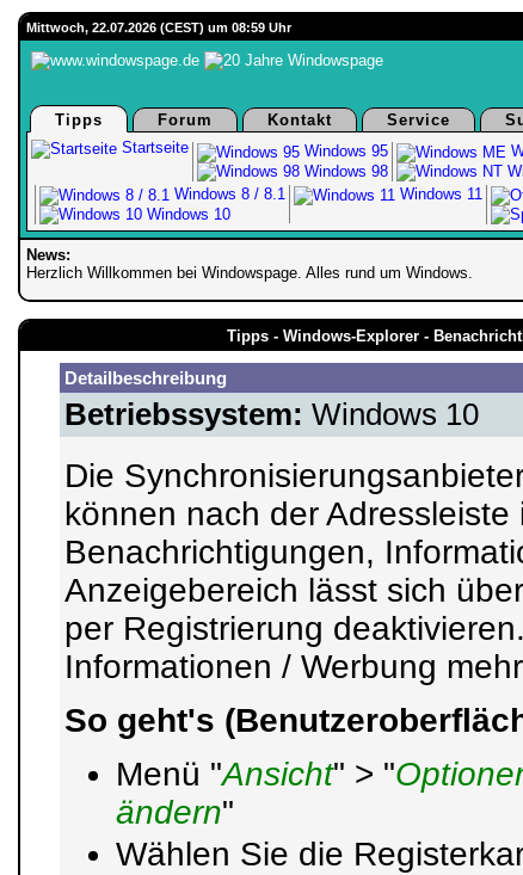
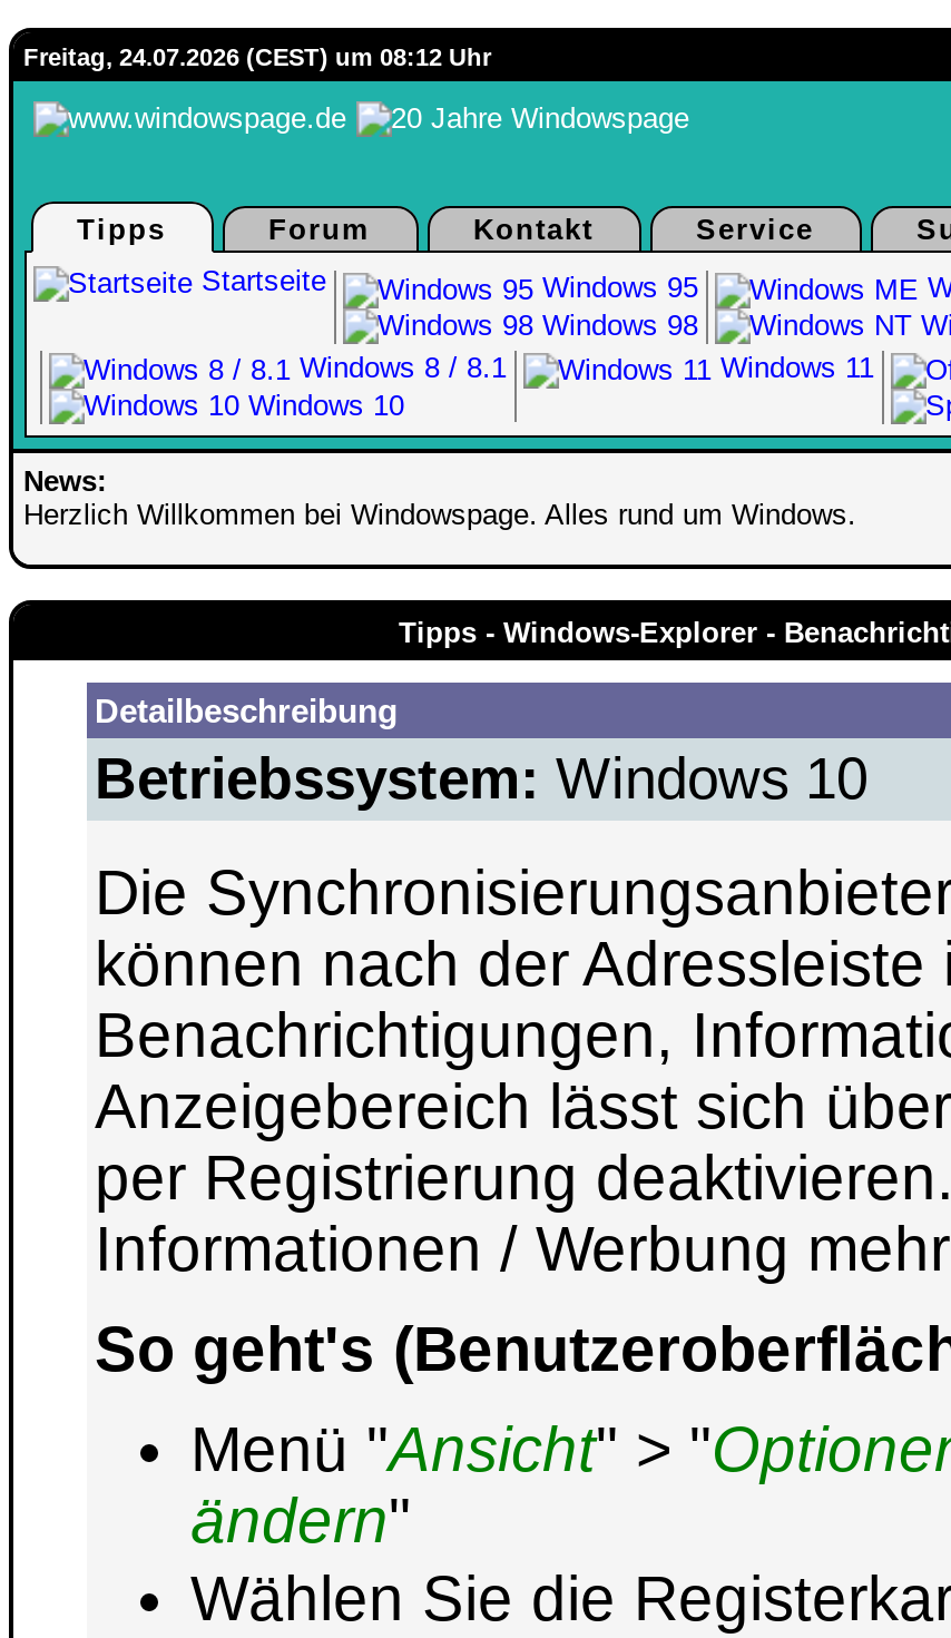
- Mittwoch, 22.07.2026 (CEST) um 08:59 Uhr
+ Freitag, 24.07.2026 (CEST) um 08:12 Uhr
